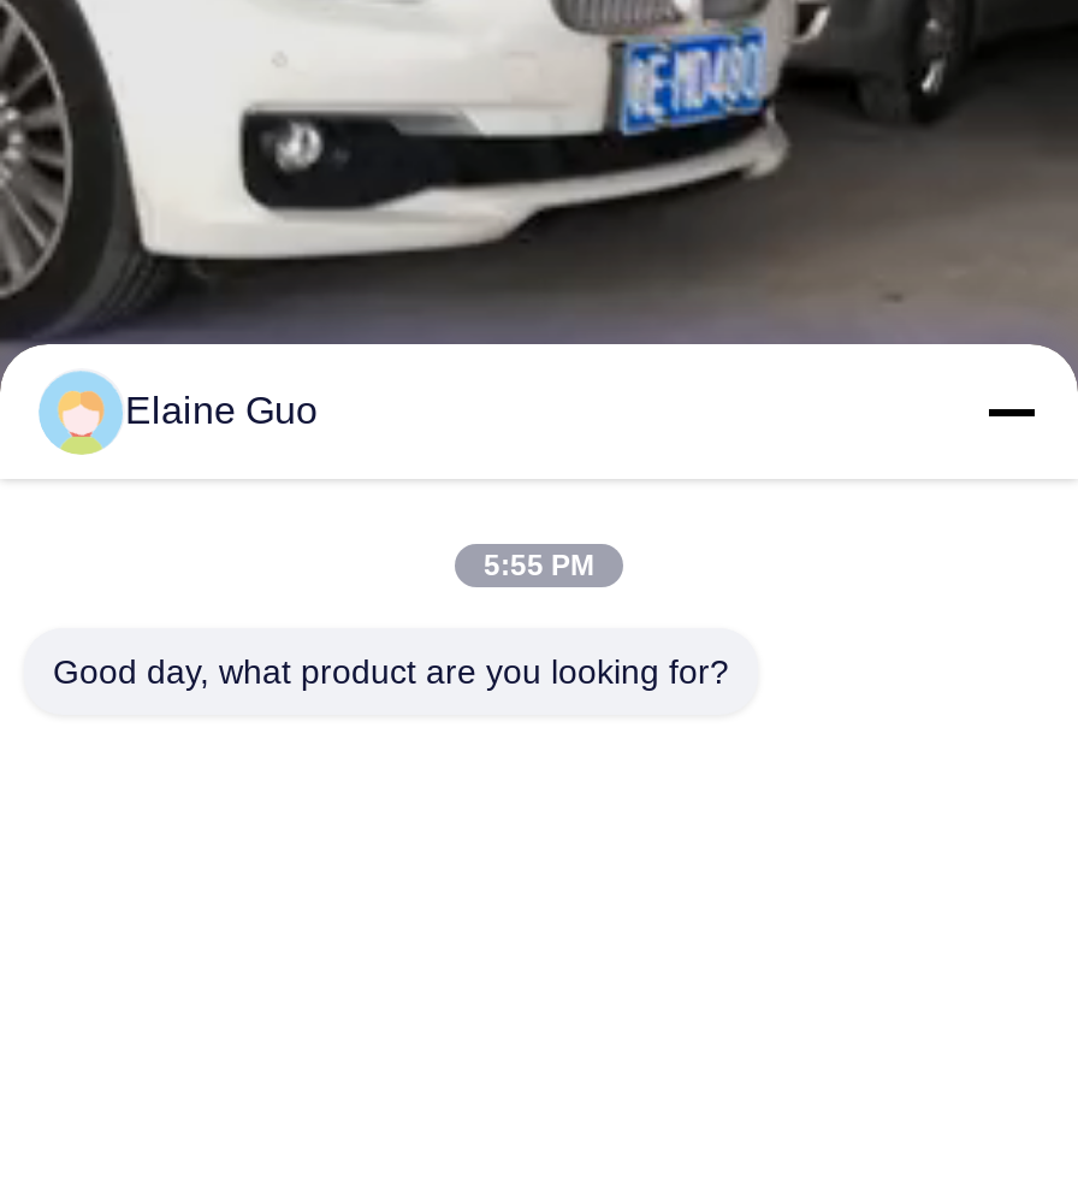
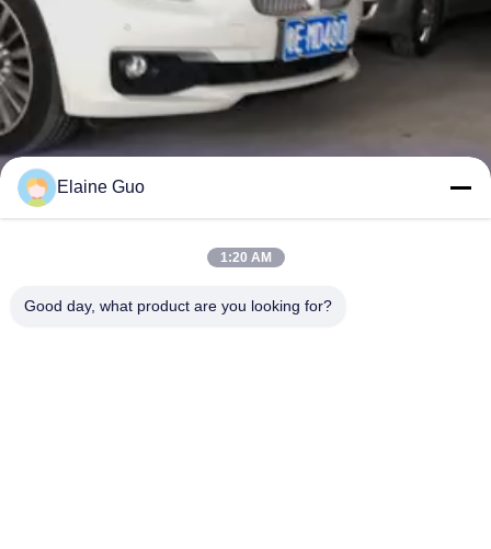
- 5:55 PM
+ 1:20 AM
